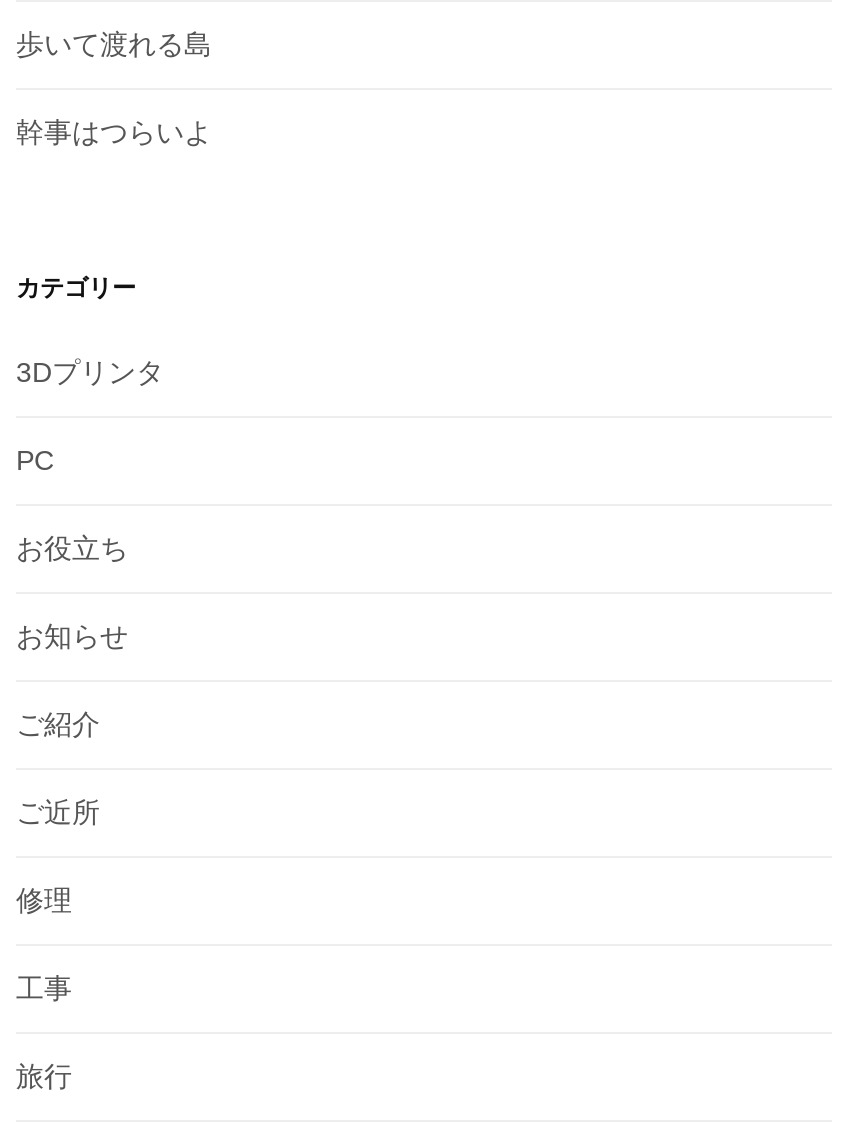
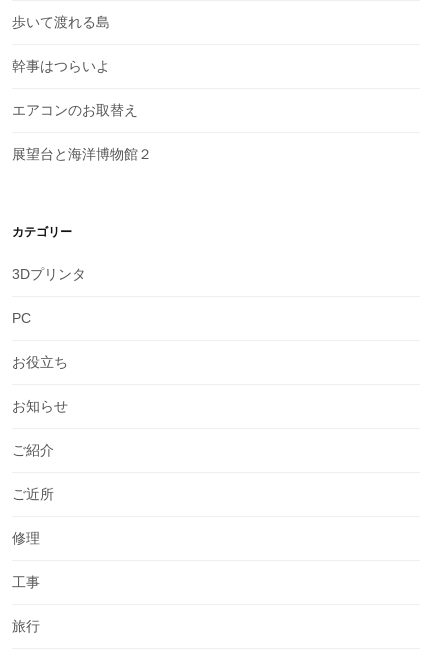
+ エアコンのお取替え
+ 展望台と海洋博物館２
